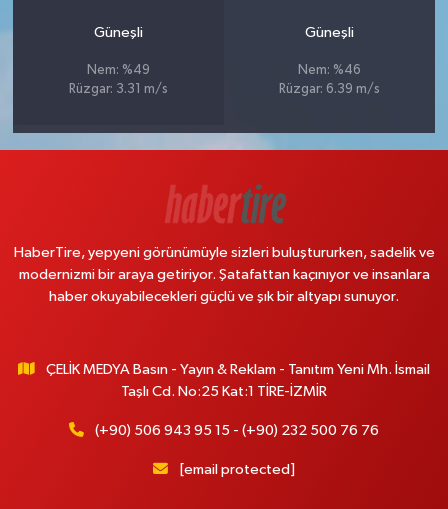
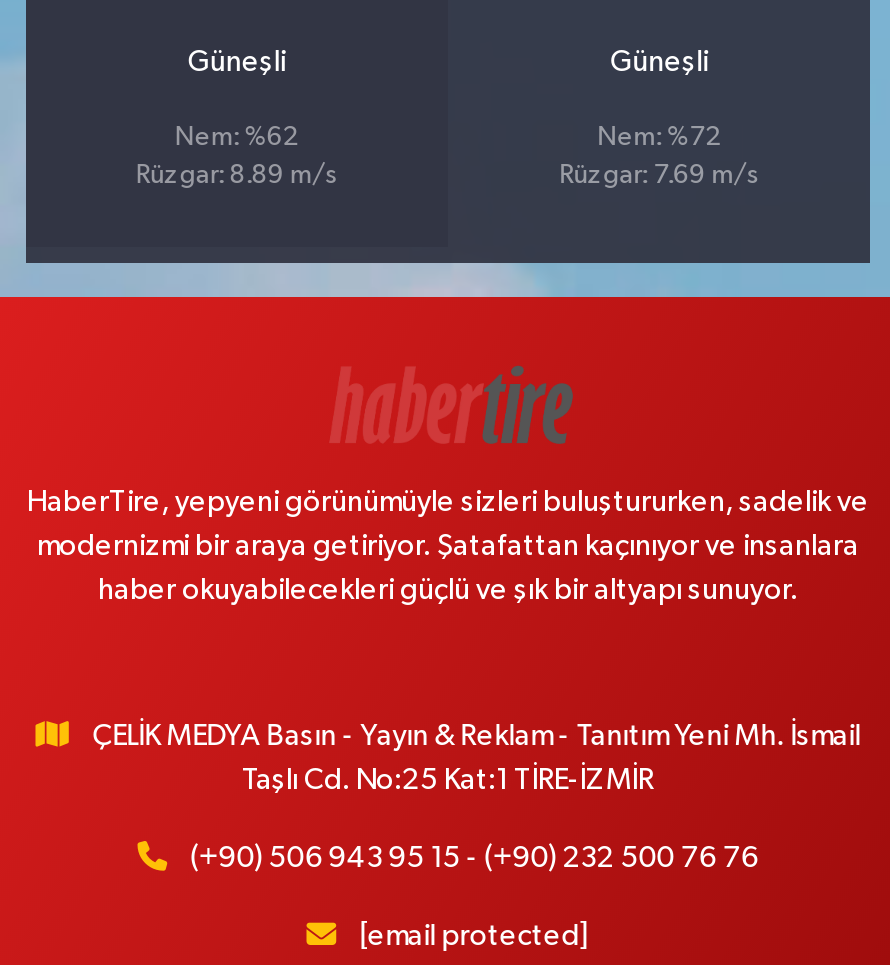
- Nem: %49
+ Nem: %62

- Nem: %46
+ Nem: %72

- Rüzgar: 3.31 m/s
+ Rüzgar: 8.89 m/s

- Rüzgar: 6.39 m/s
+ Rüzgar: 7.69 m/s
